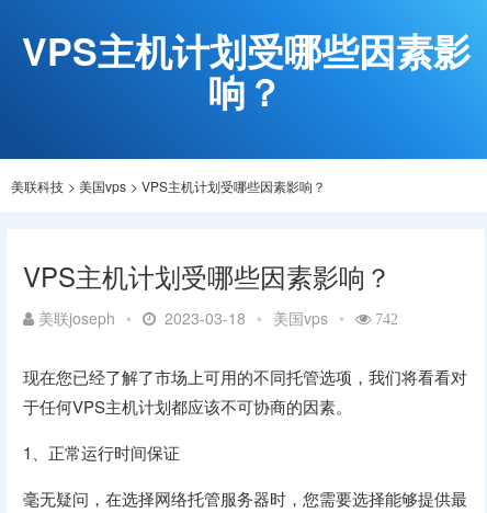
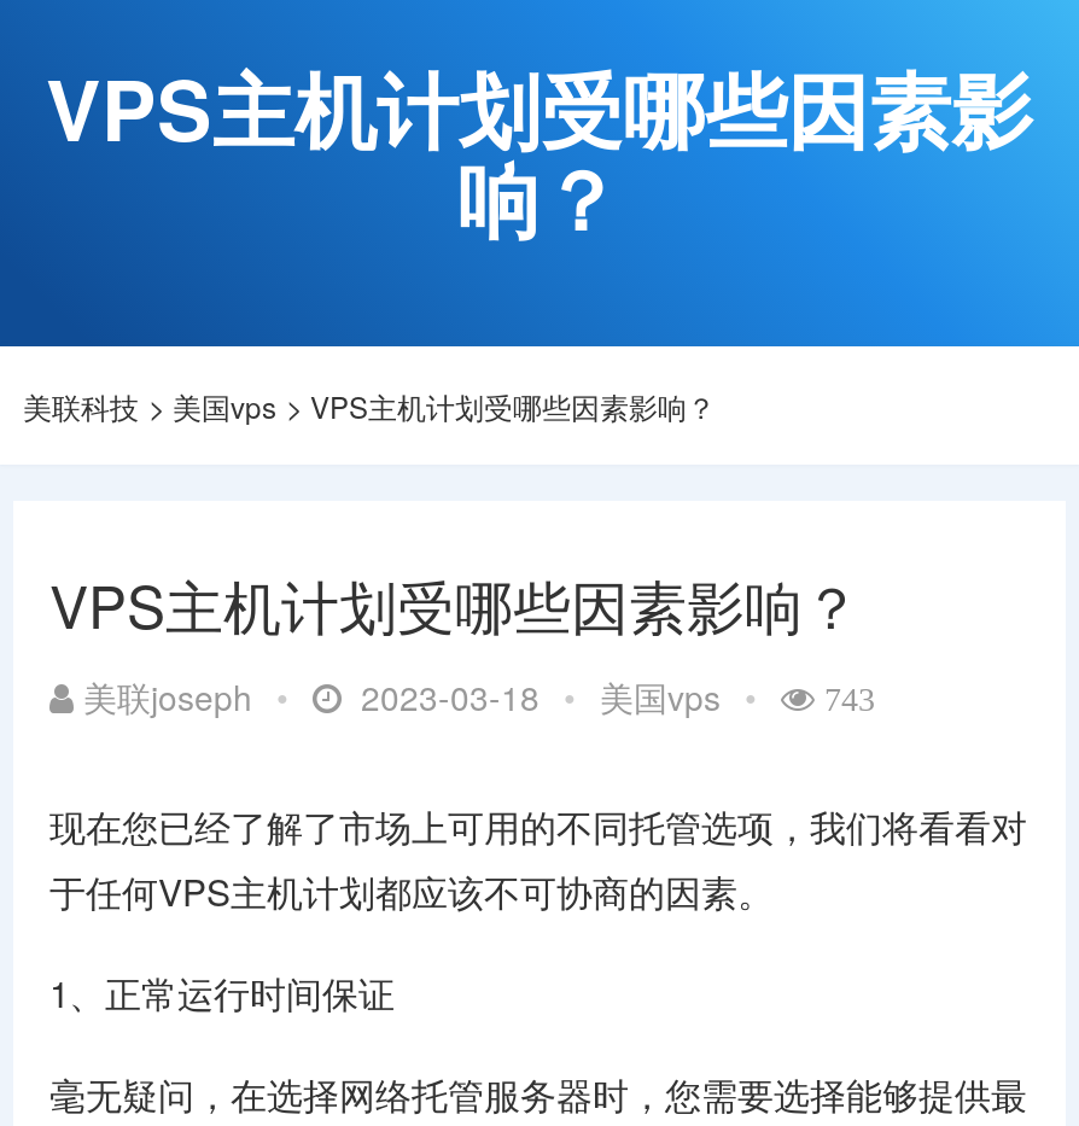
- 美联joseph • 2023-03-18 • 美国vps • 742
+ 美联joseph • 2023-03-18 • 美国vps • 743
